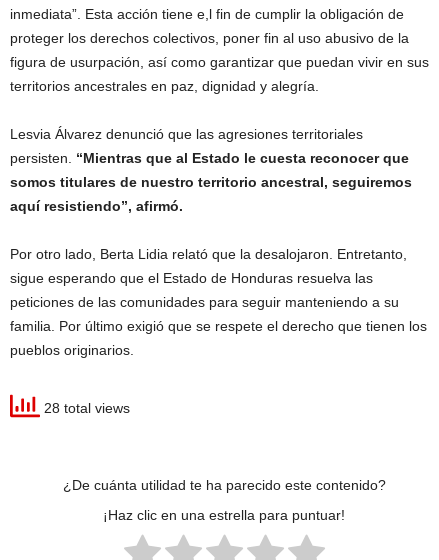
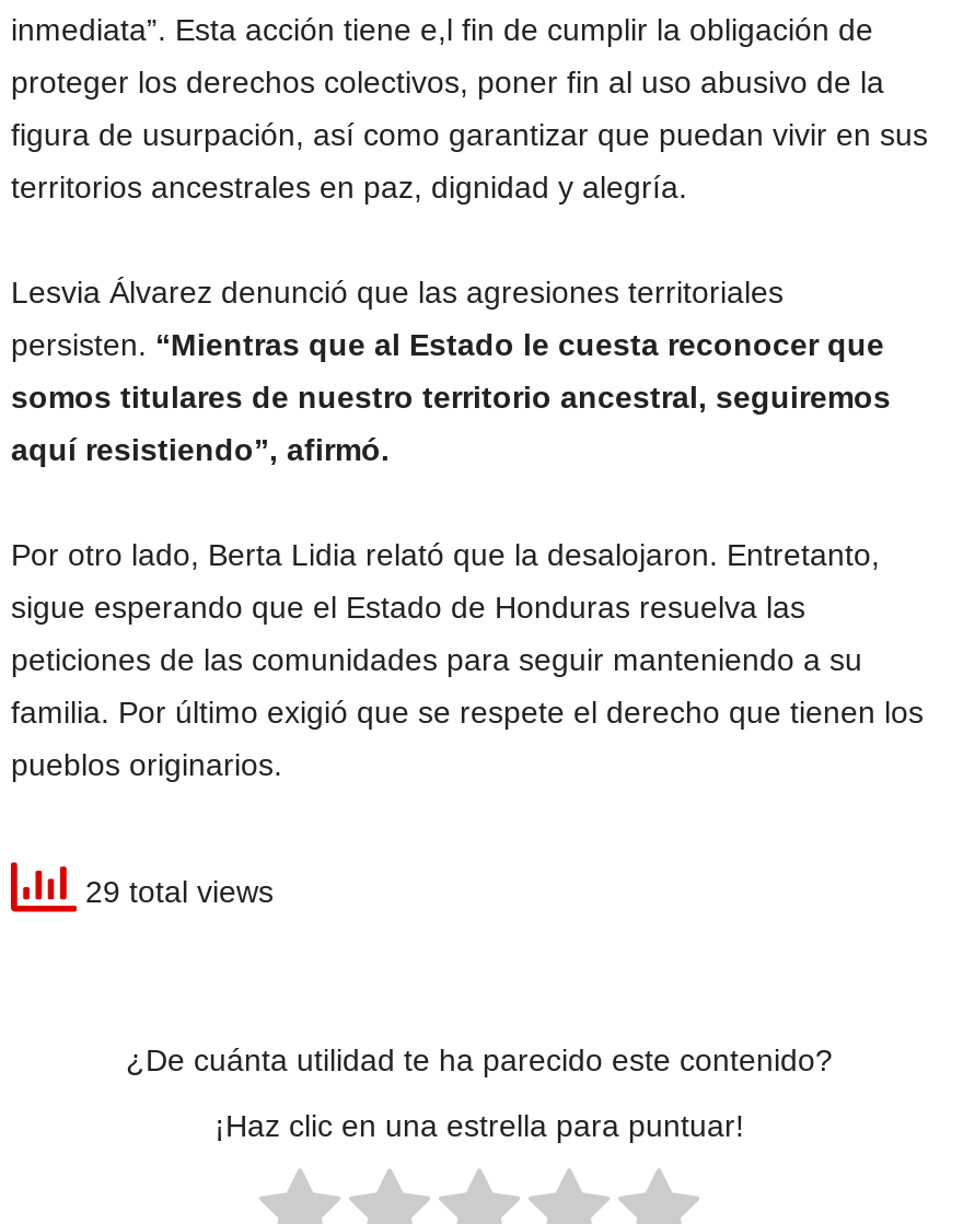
- 28 total views
+ 29 total views
